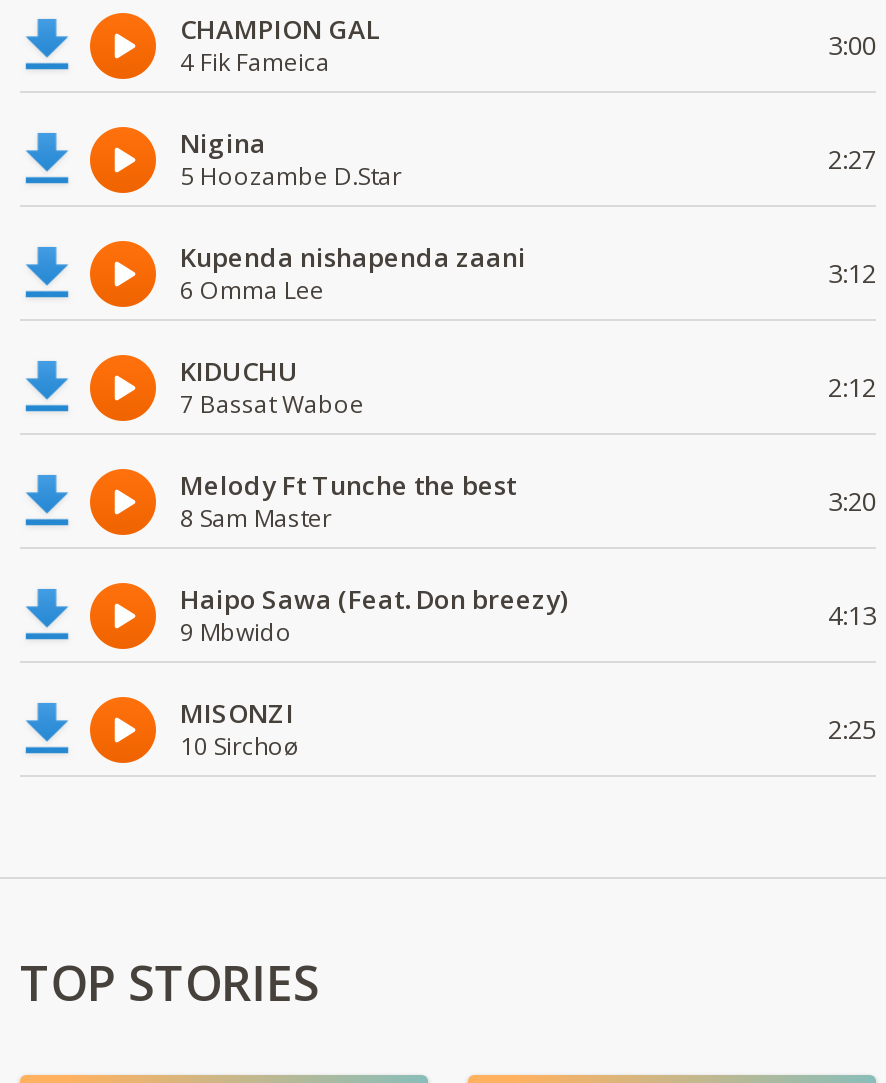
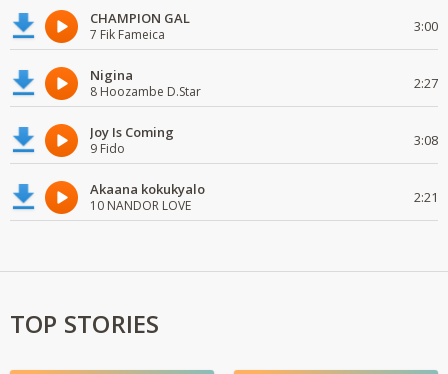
- 4 Fik Fameica
+ 7 Fik Fameica

- 5 Hoozambe D.Star
+ 8 Hoozambe D.Star

- Kupenda nishapenda zaani
- 6 Omma Lee
- 3:12
- KIDUCHU
- 7 Bassat Waboe
- 2:12
- Melody Ft Tunche the best
- 8 Sam Master
- 3:20
- Haipo Sawa (Feat. Don breezy)
- 9 Mbwido
- 4:13
- MISONZI
- 10 Sirchoø
- 2:25
+ Joy Is Coming
+ 9 Fido
+ 3:08
+ Akaana kokukyalo
+ 10 NANDOR LOVE
+ 2:21
